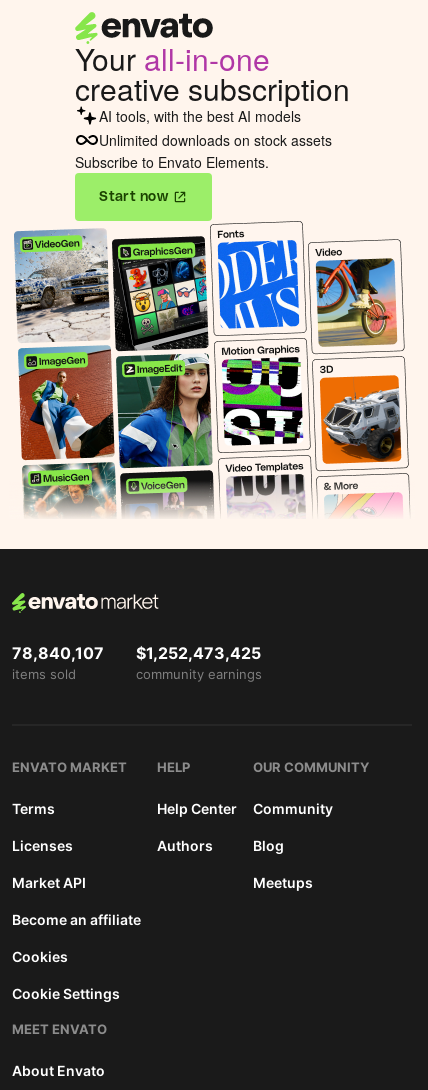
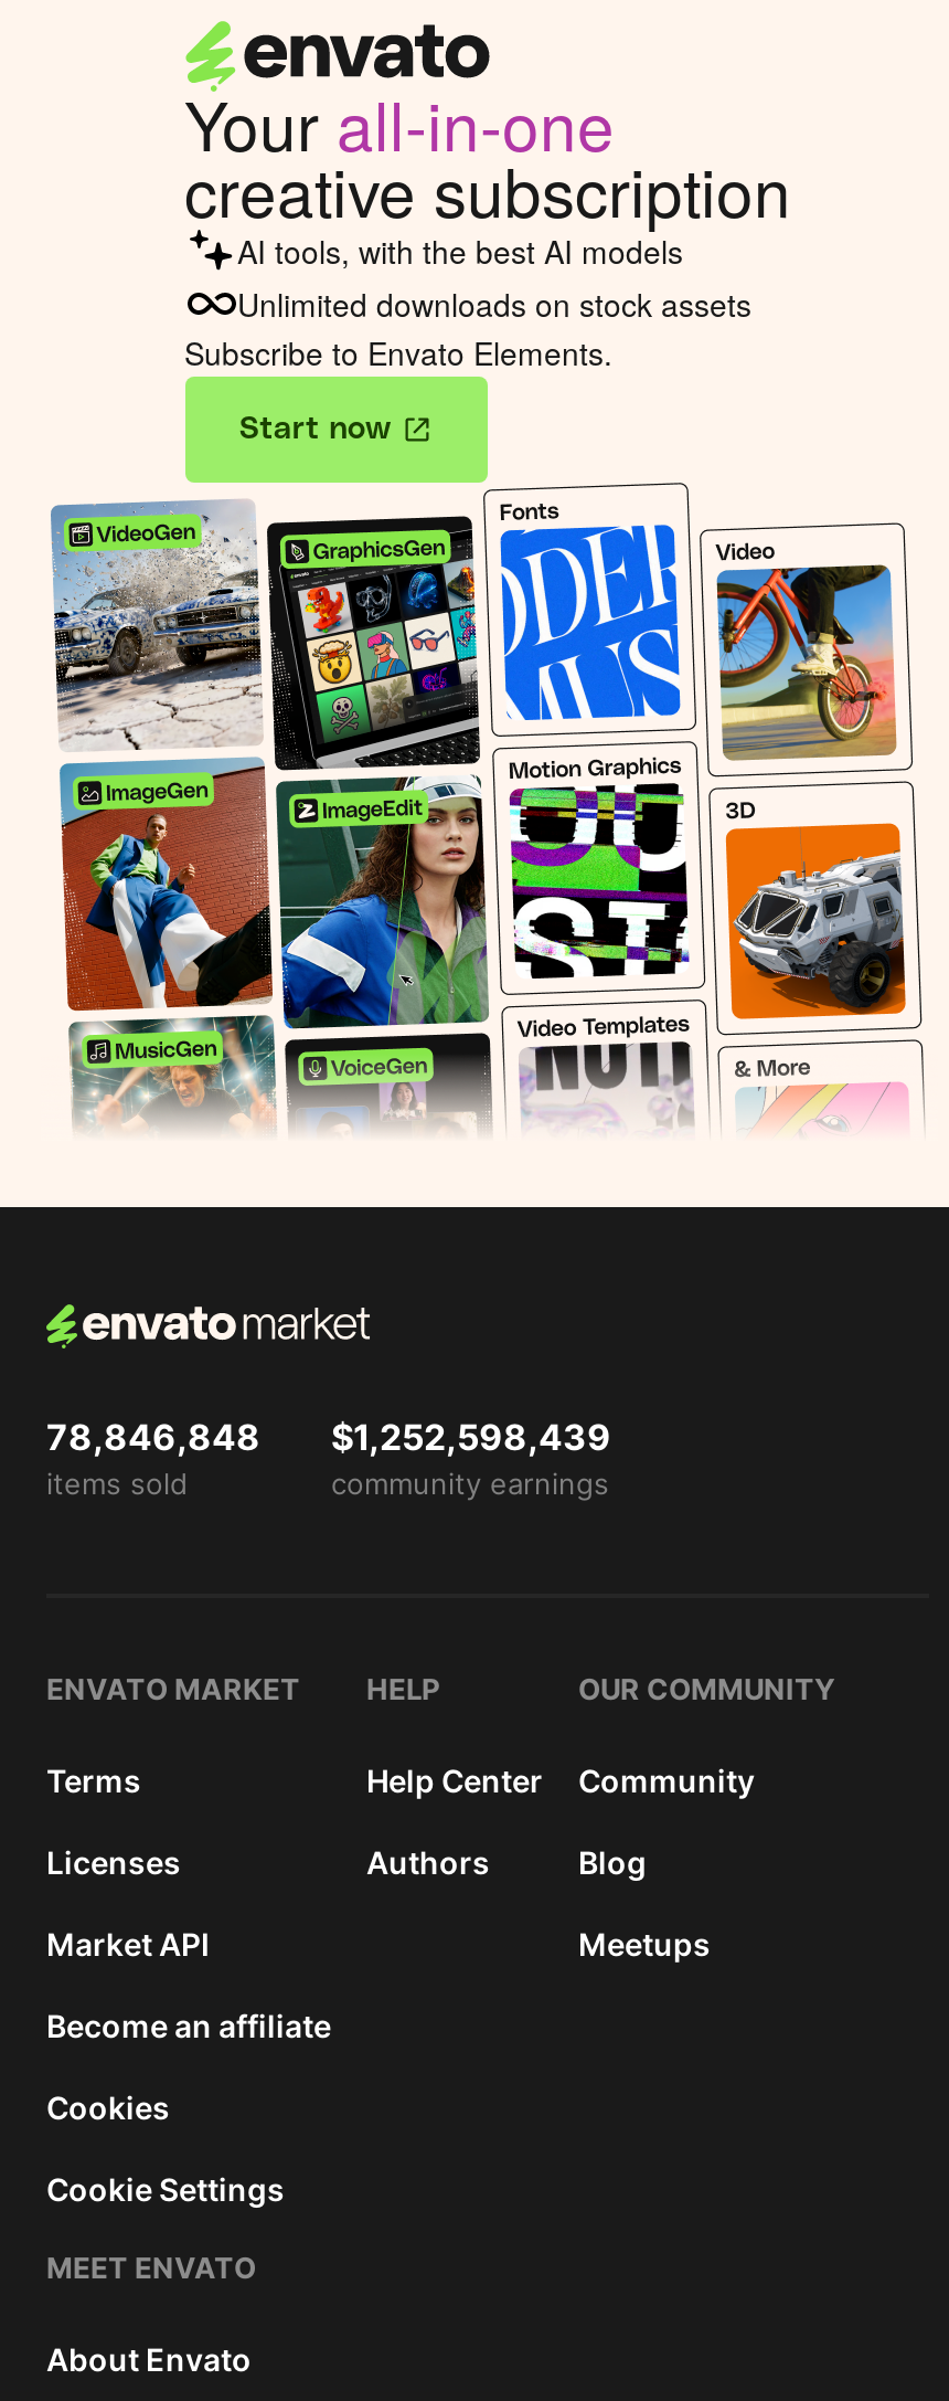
- 78,840,107
+ 78,846,848

- $1,252,473,425
+ $1,252,598,439
